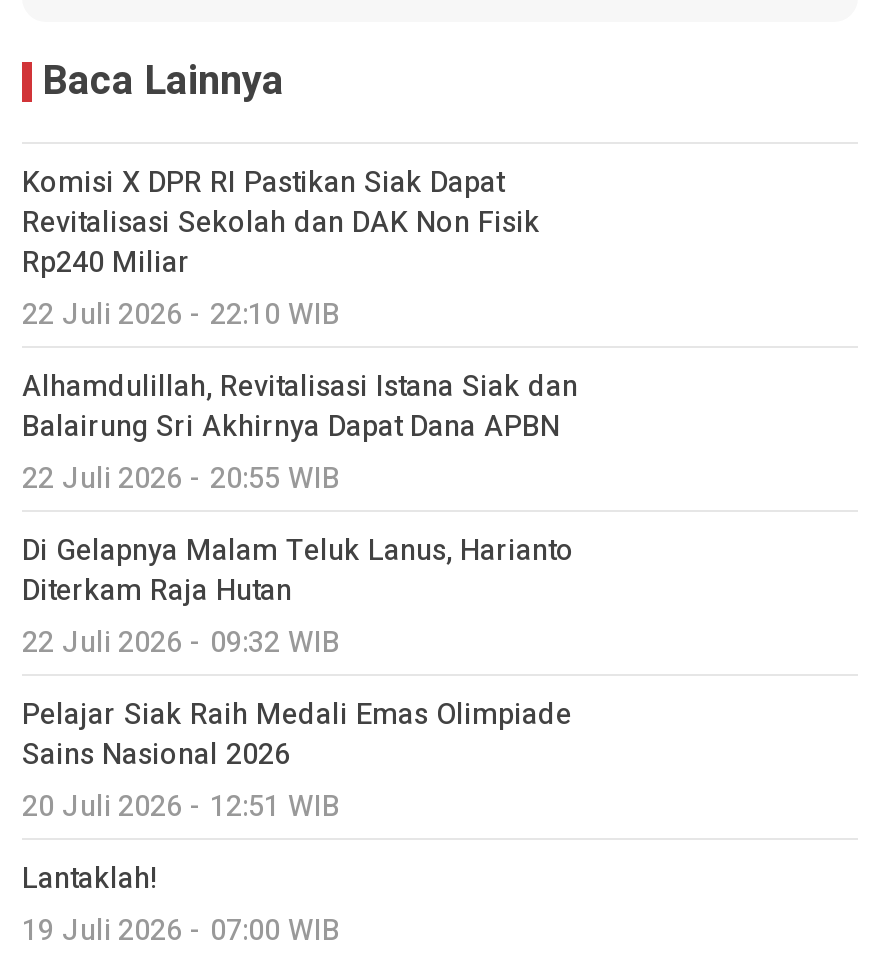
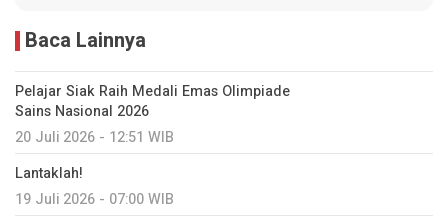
- Komisi X DPR RI Pastikan Siak Dapat
- Revitalisasi Sekolah dan DAK Non Fisik
- Rp240 Miliar
- 22 Juli 2026 - 22:10 WIB
- Alhamdulillah, Revitalisasi Istana Siak dan
- Balairung Sri Akhirnya Dapat Dana APBN
- 22 Juli 2026 - 20:55 WIB
- Di Gelapnya Malam Teluk Lanus, Harianto
- Diterkam Raja Hutan
- 22 Juli 2026 - 09:32 WIB
